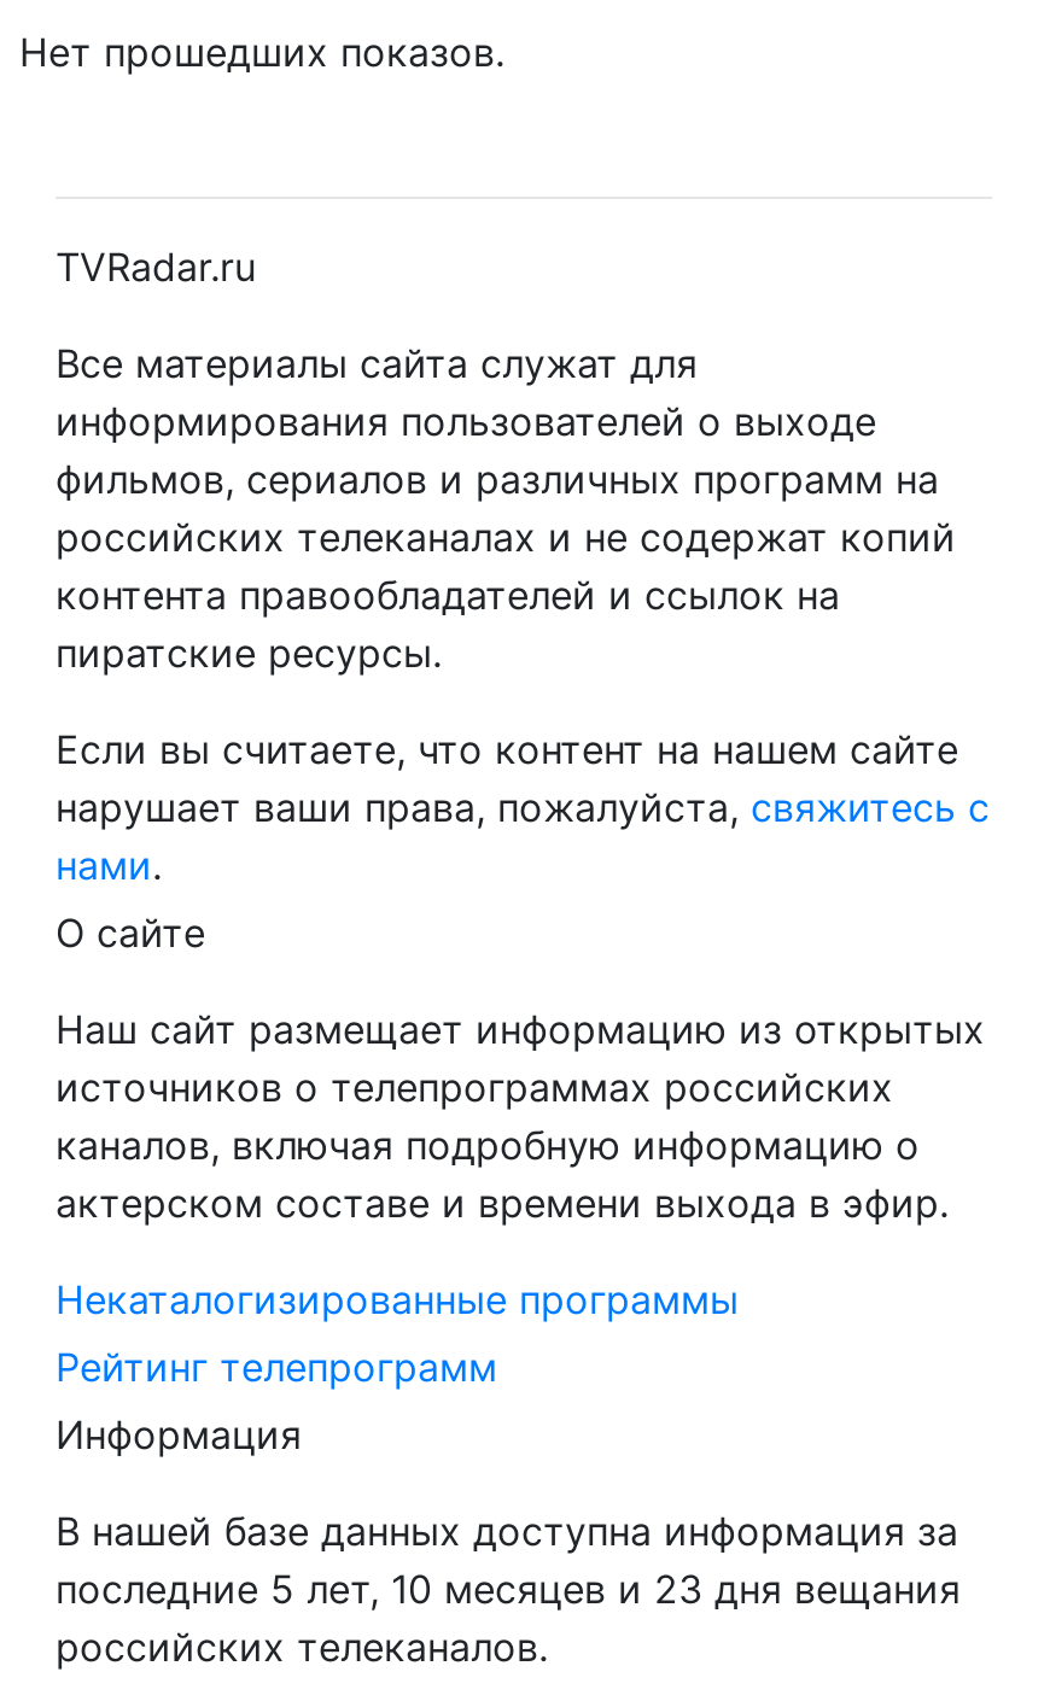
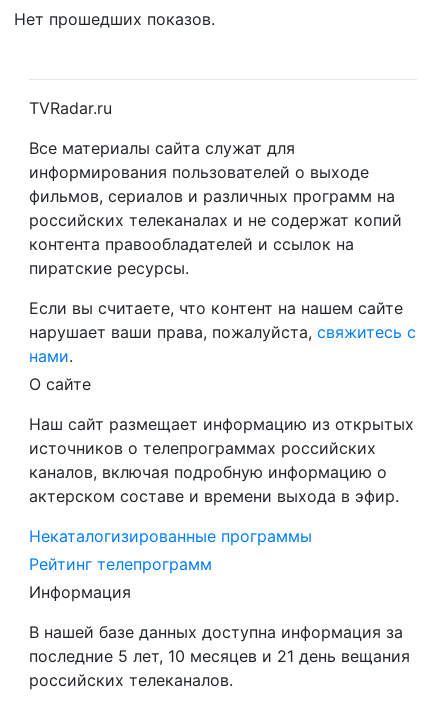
- последние 5 лет, 10 месяцев и 23 дня вещания
+ последние 5 лет, 10 месяцев и 21 день вещания
